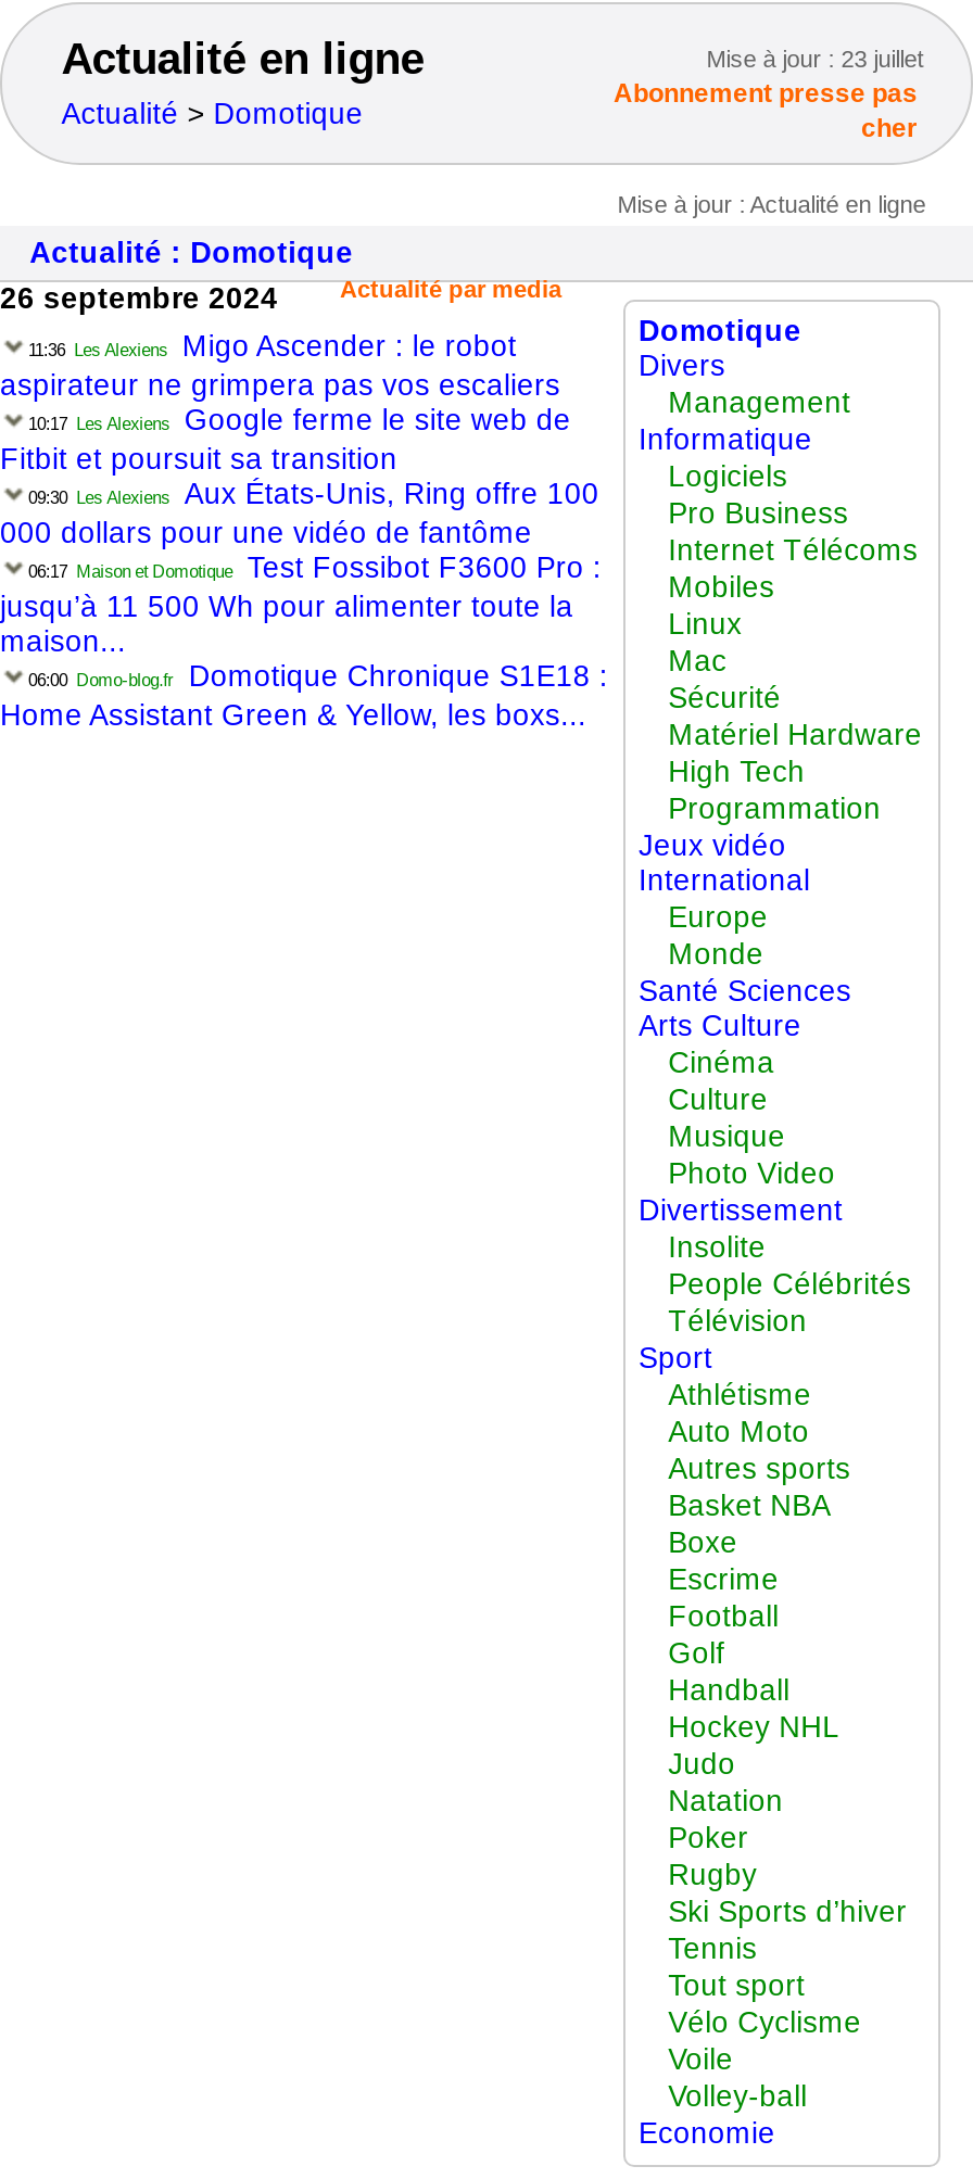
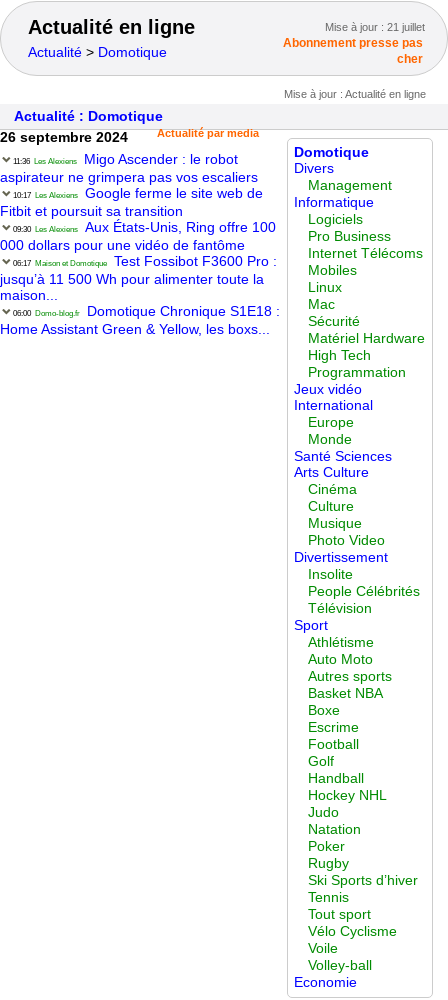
- Mise à jour : 23 juillet
+ Mise à jour : 21 juillet
